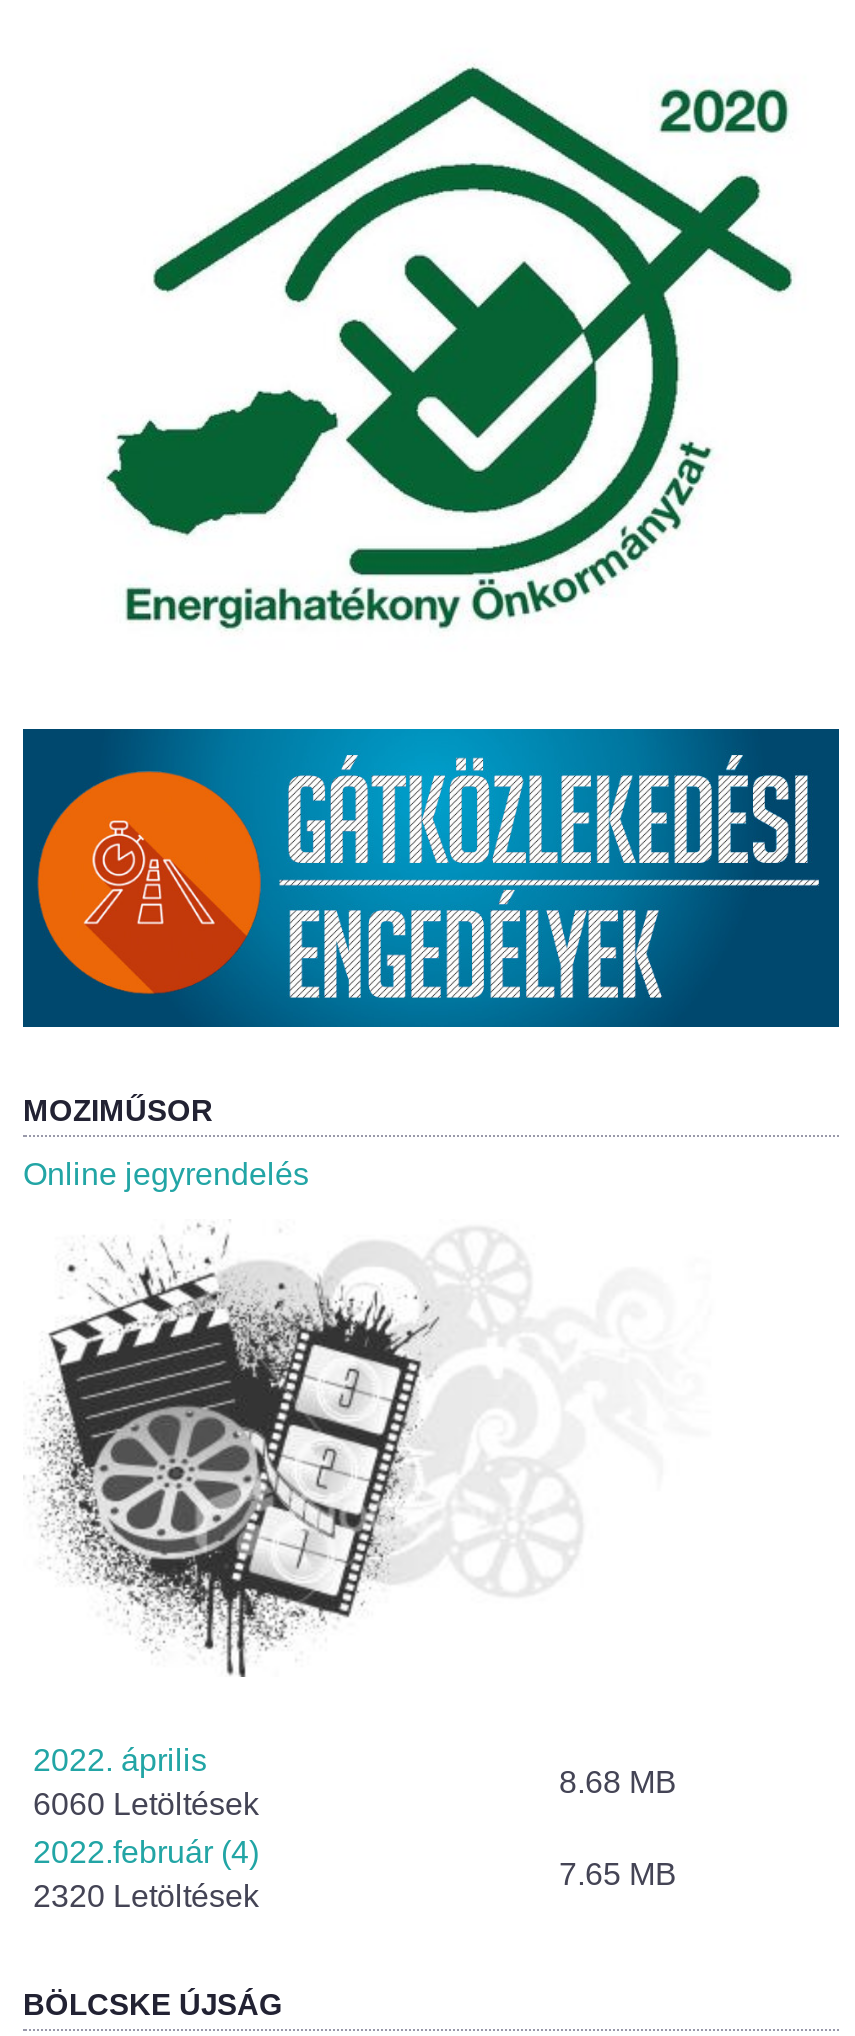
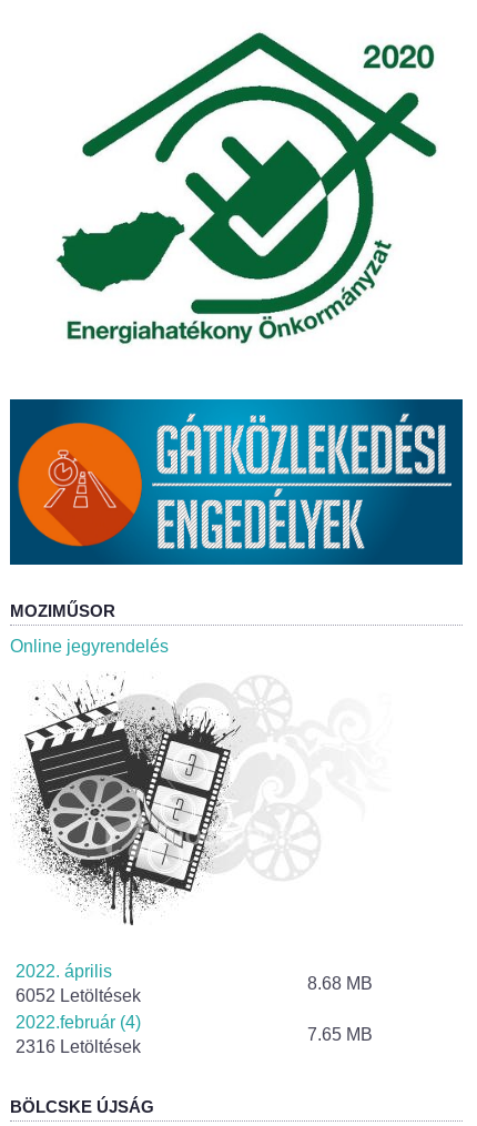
- 6060 Letöltések
+ 6052 Letöltések

- 2320 Letöltések
+ 2316 Letöltések
